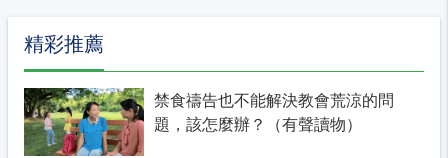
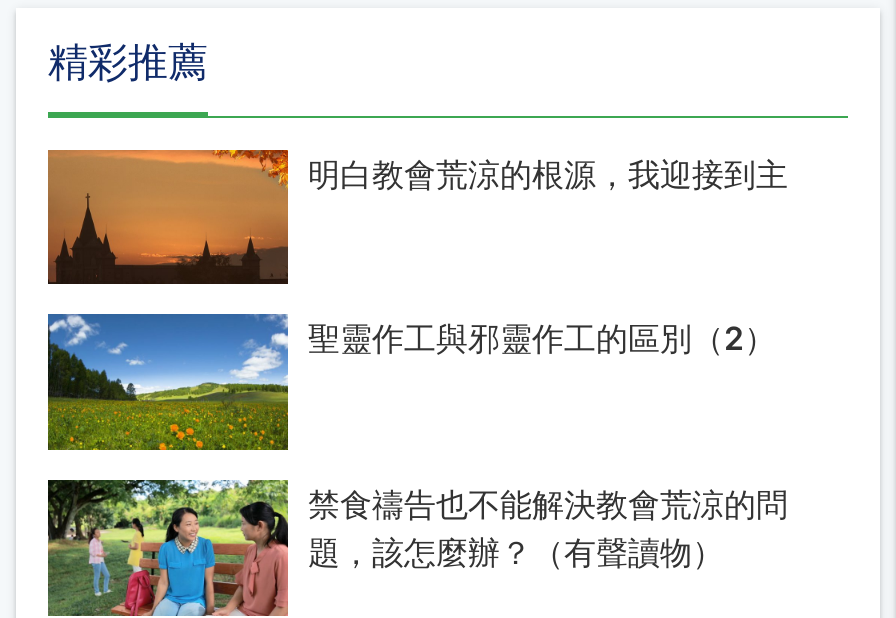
+ [image]
+ 明白教會荒涼的根源，我迎接到主

+ [image]
+ 聖靈作工與邪靈作工的區別（2）
